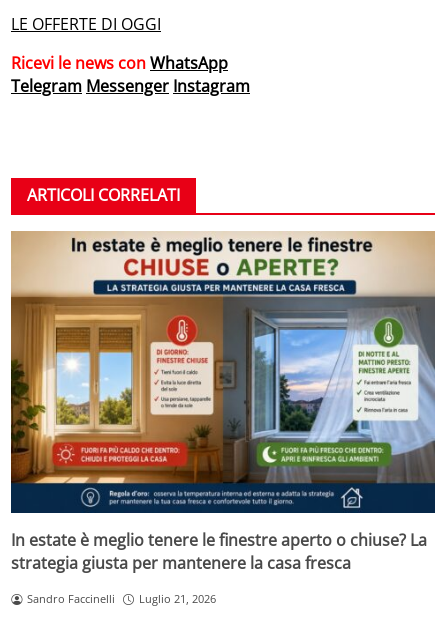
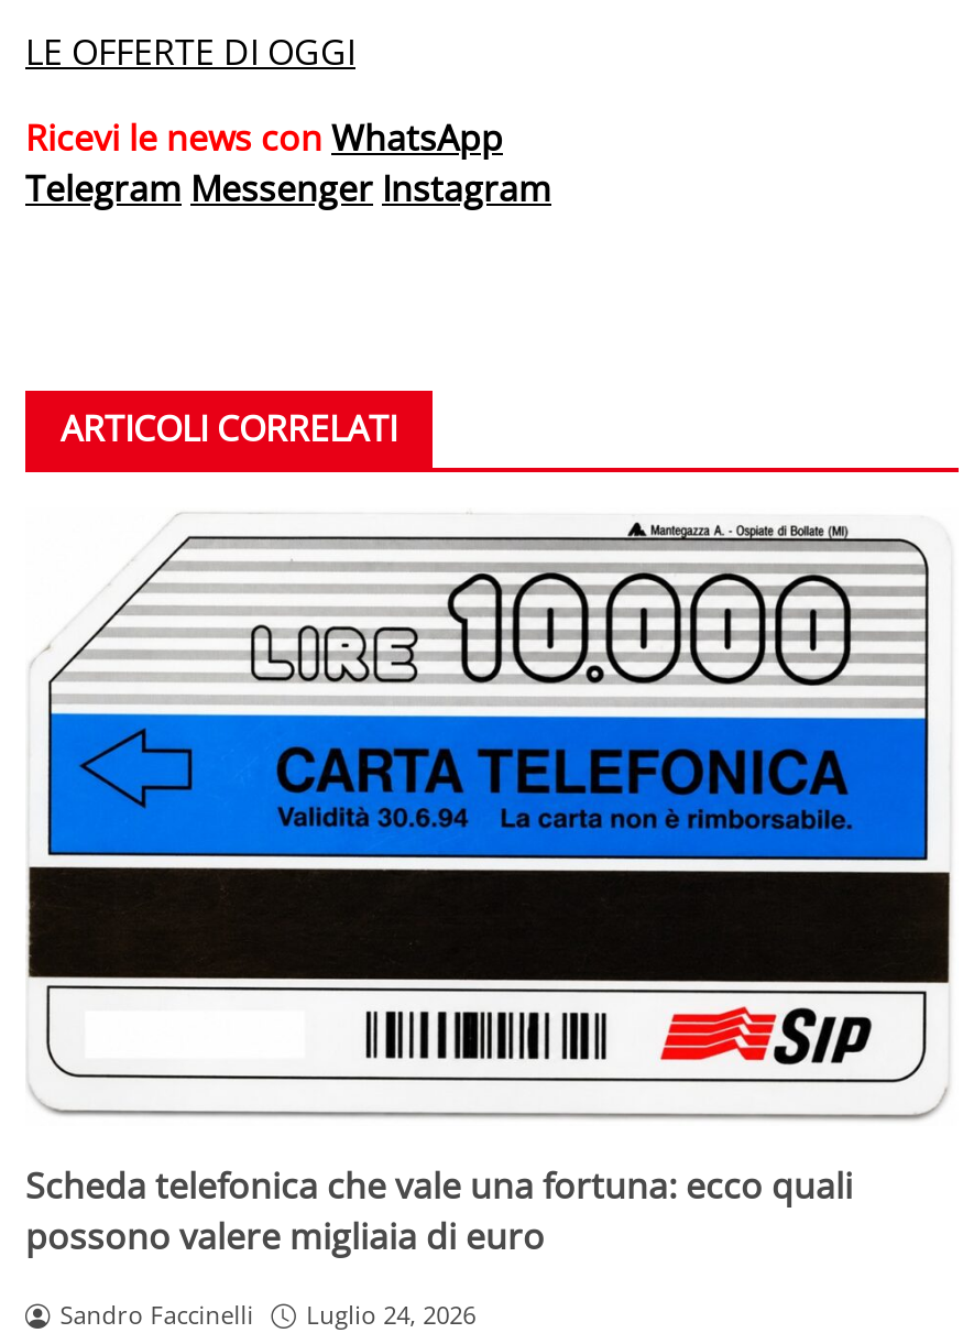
- [image]
- In estate è meglio tenere le finestre aperto o chiuse? La
- strategia giusta per mantenere la casa fresca
+ [image]
+ Scheda telefonica che vale una fortuna: ecco quali
+ possono valere migliaia di euro

- Sandro Faccinelli Luglio 21, 2026
+ Sandro Faccinelli Luglio 24, 2026
